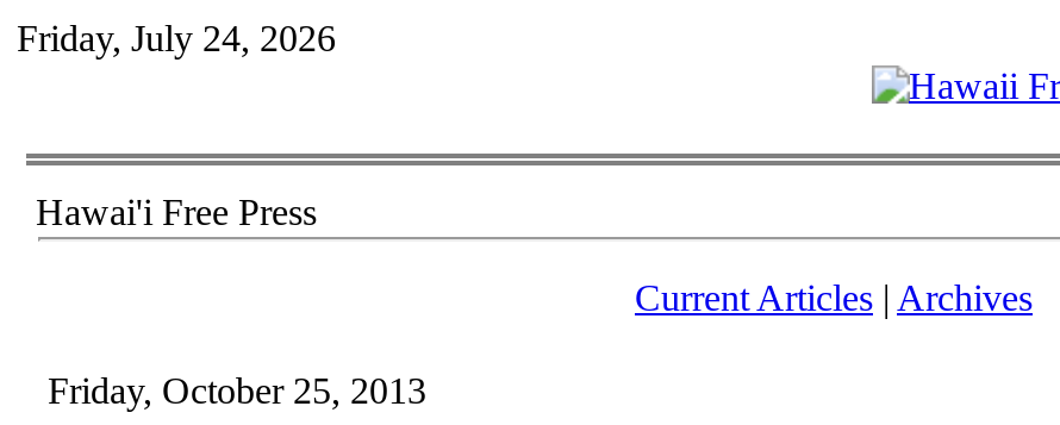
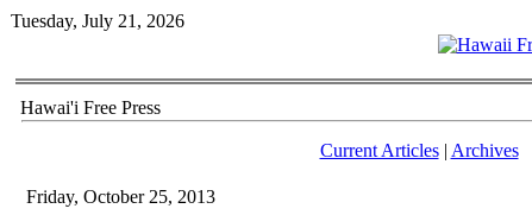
- Friday, July 24, 2026
+ Tuesday, July 21, 2026
